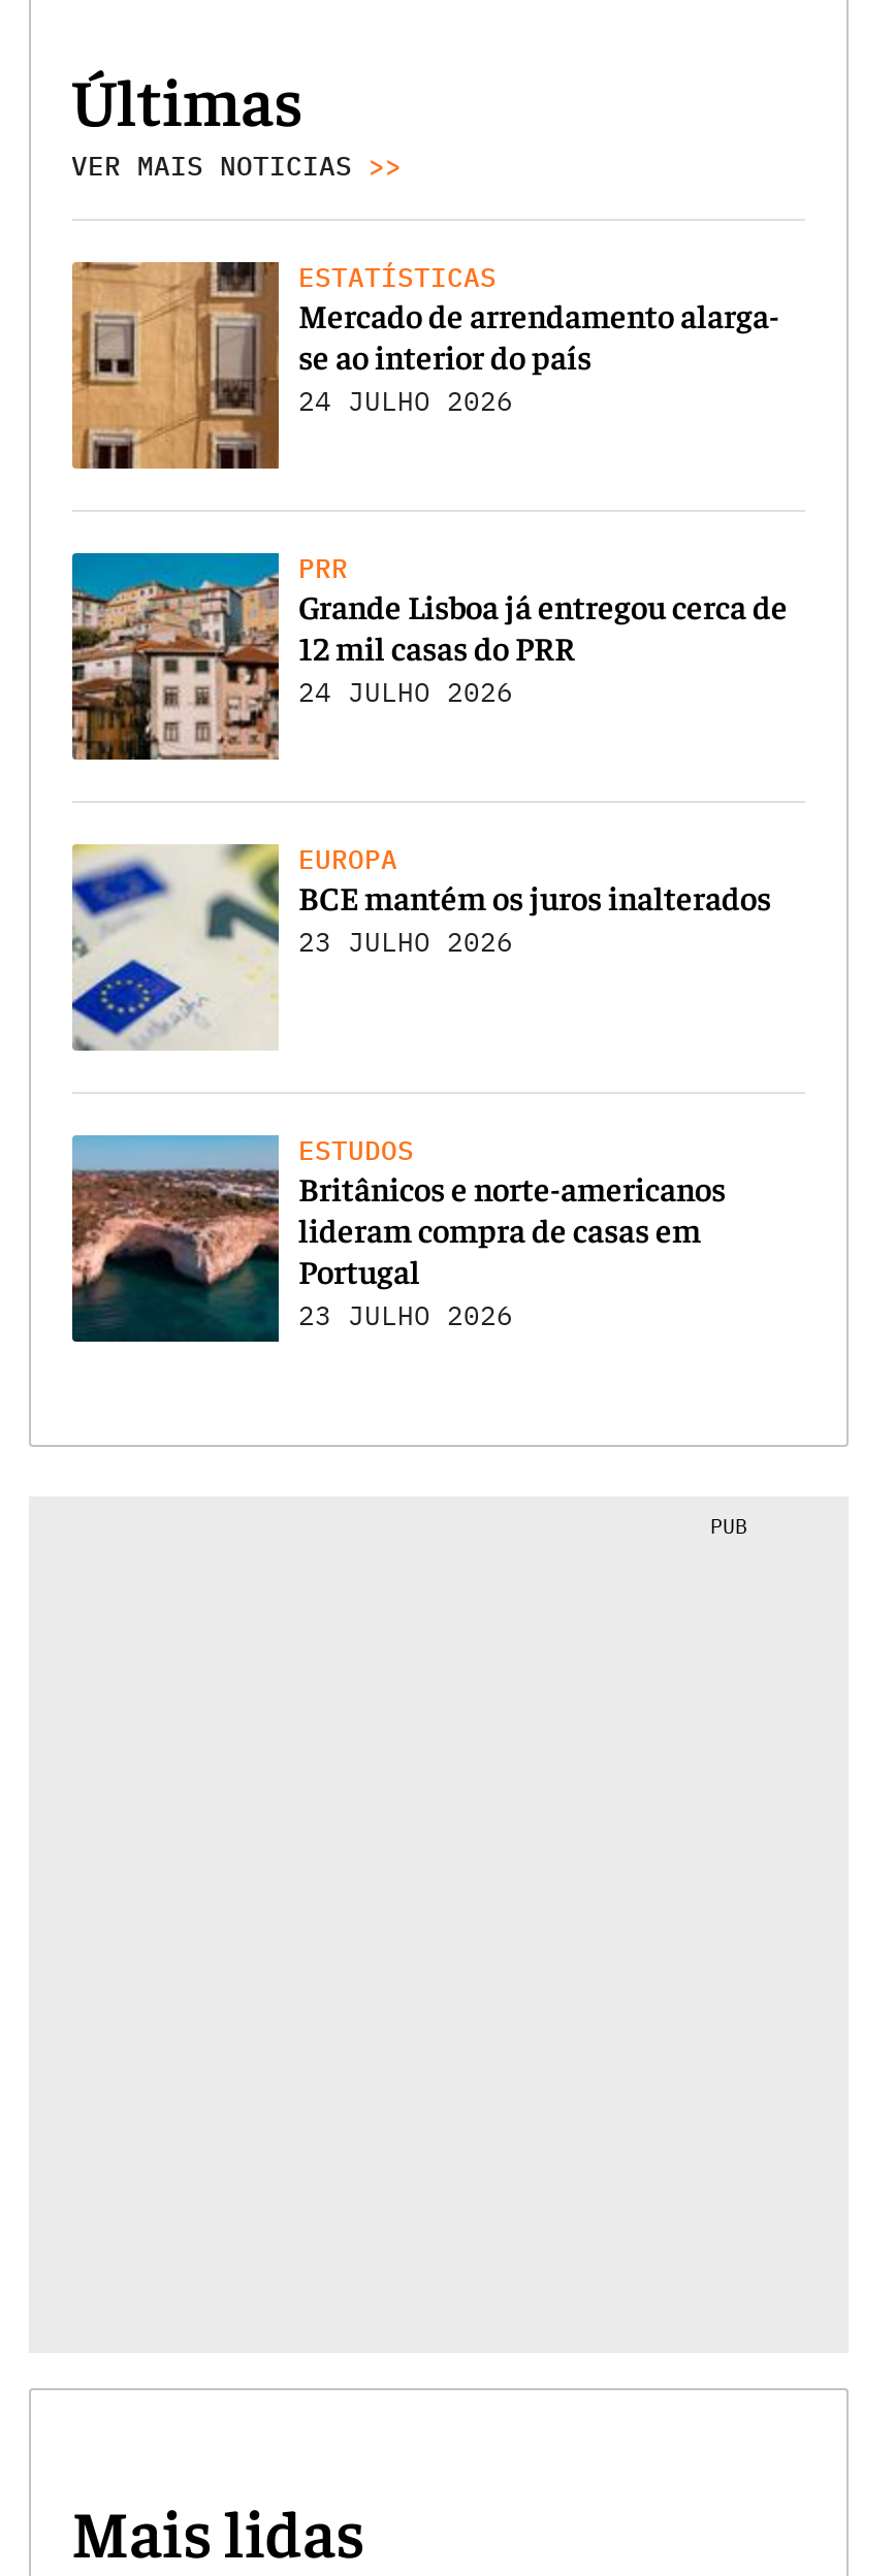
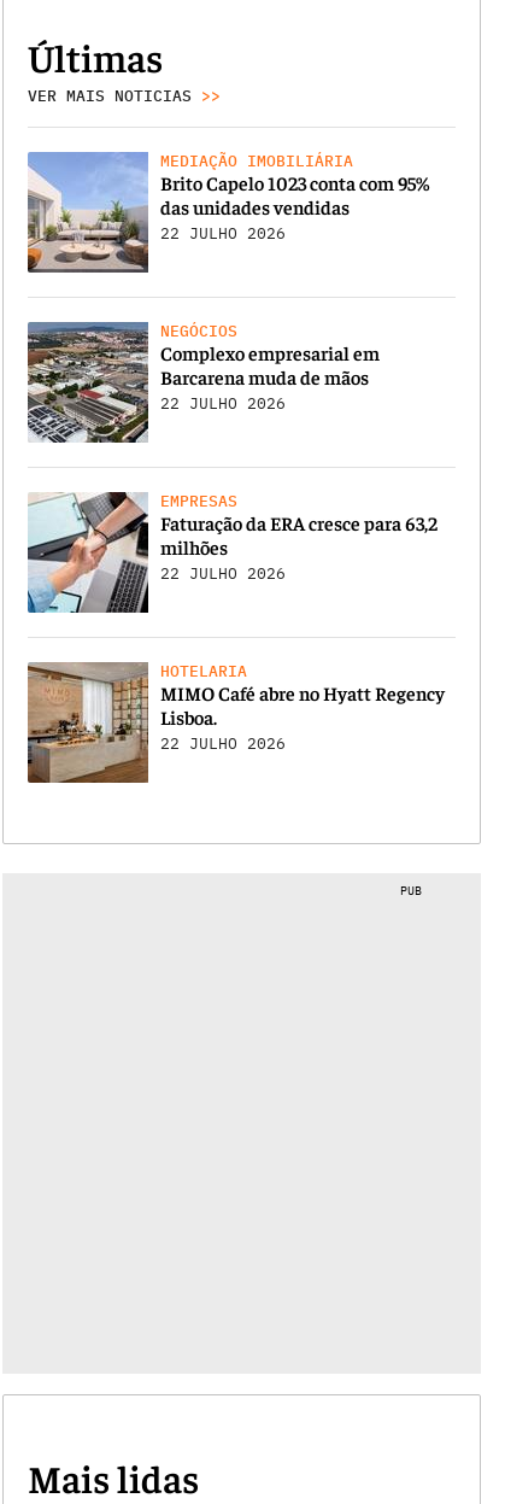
- [image]
- ESTATÍSTICAS
- Mercado de arrendamento alarga-
- se ao interior do país
- 24 JULHO 2026
+ [image]
+ MEDIAÇÃO IMOBILIÁRIA
+ Brito Capelo 1023 conta com 95%
+ das unidades vendidas
+ 22 JULHO 2026

- [image]
- PRR
- Grande Lisboa já entregou cerca de
- 12 mil casas do PRR
- 24 JULHO 2026
+ [image]
+ NEGÓCIOS
+ Complexo empresarial em
+ Barcarena muda de mãos
+ 22 JULHO 2026

- [image]
- EUROPA
- BCE mantém os juros inalterados
- 23 JULHO 2026
+ [image]
+ EMPRESAS
+ Faturação da ERA cresce para 63,2
+ milhões
+ 22 JULHO 2026

- [image]
- ESTUDOS
- Britânicos e norte-americanos
- lideram compra de casas em
- Portugal
- 23 JULHO 2026
+ [image]
+ HOTELARIA
+ MIMO Café abre no Hyatt Regency
+ Lisboa.
+ 22 JULHO 2026
